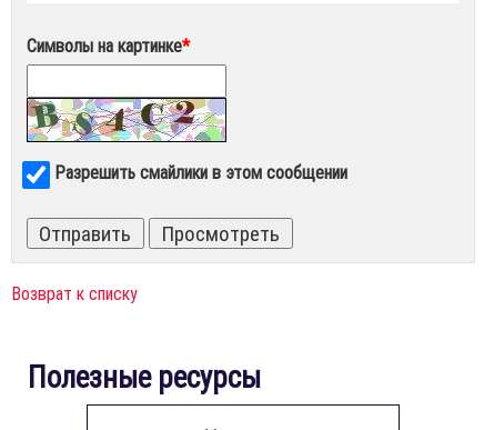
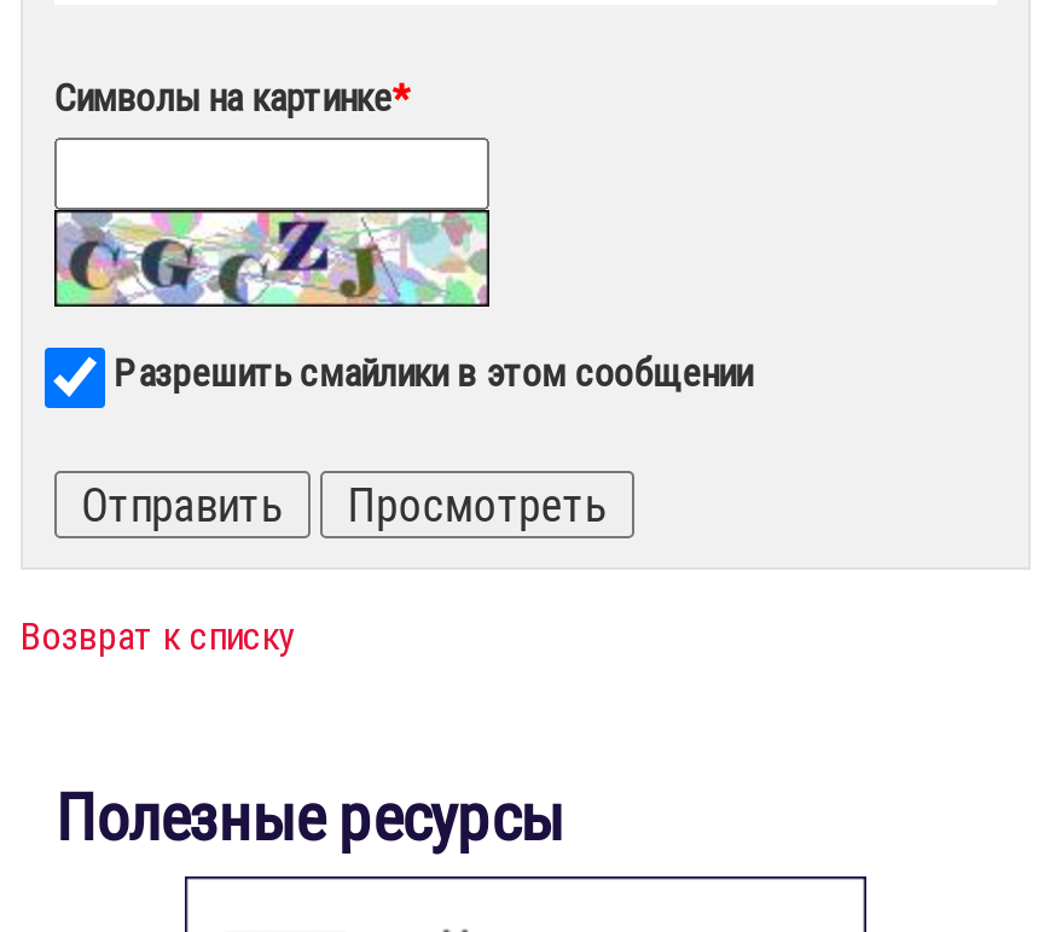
- [image]
+ [image]
